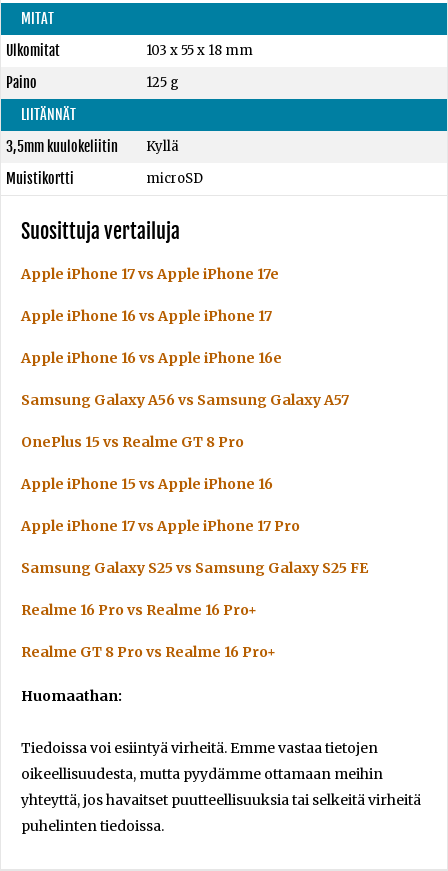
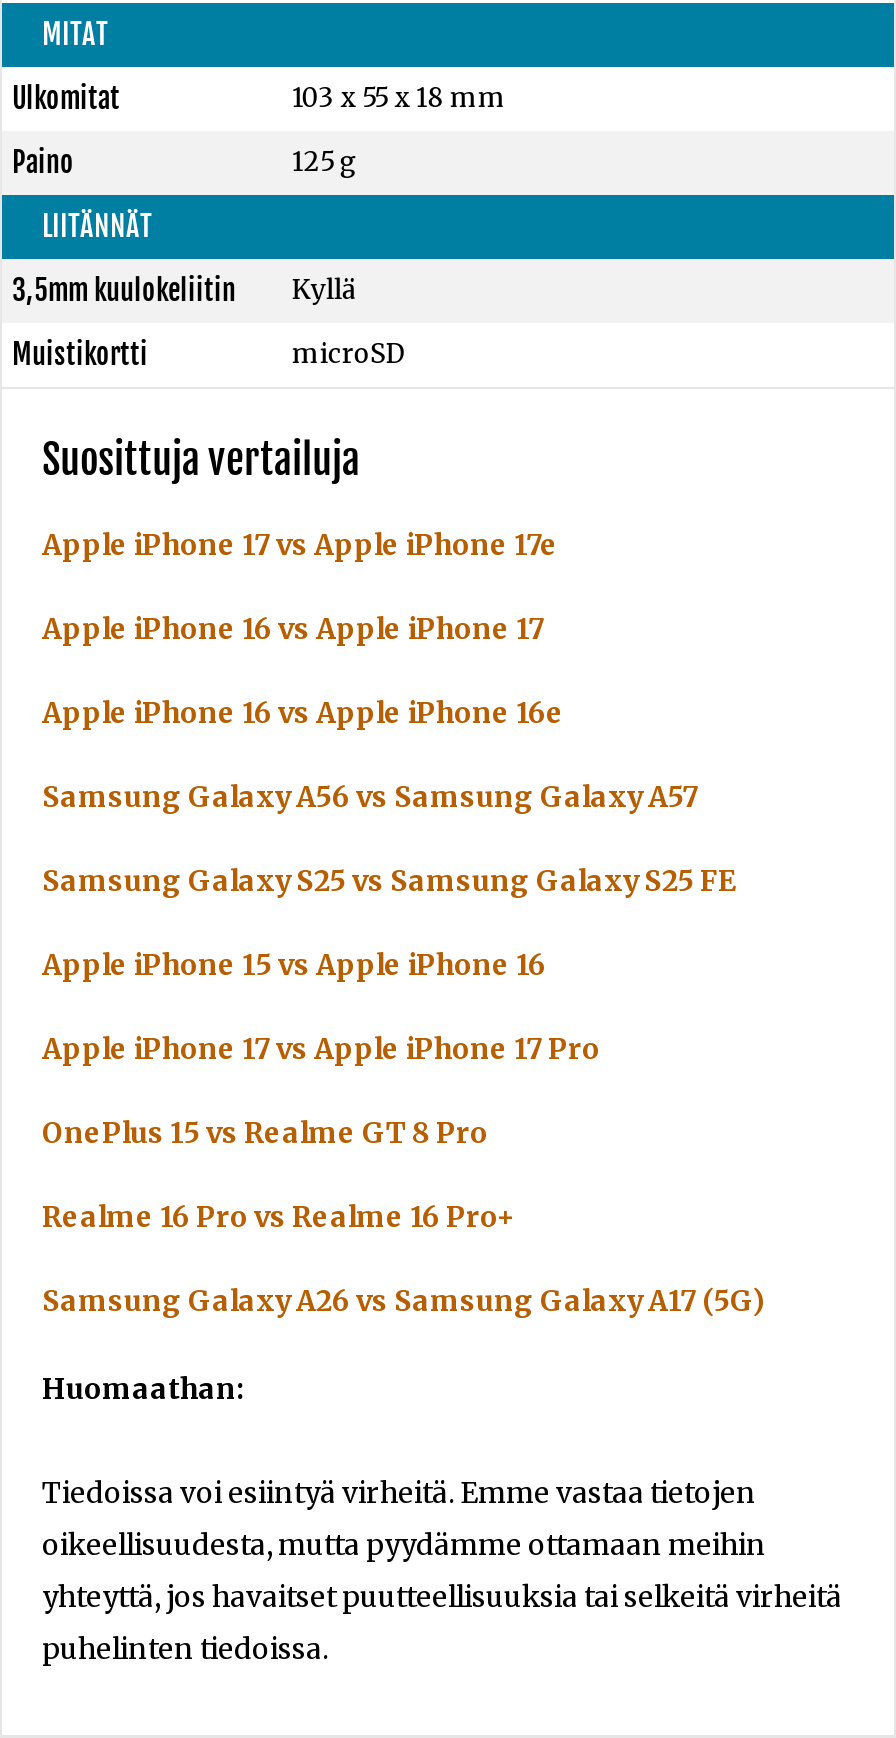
moved down: OnePlus 15 vs Realme GT 8 Pro

moved up: Samsung Galaxy S25 vs Samsung Galaxy S25 FE

- Realme GT 8 Pro vs Realme 16 Pro+
+ Samsung Galaxy A26 vs Samsung Galaxy A17 (5G)
